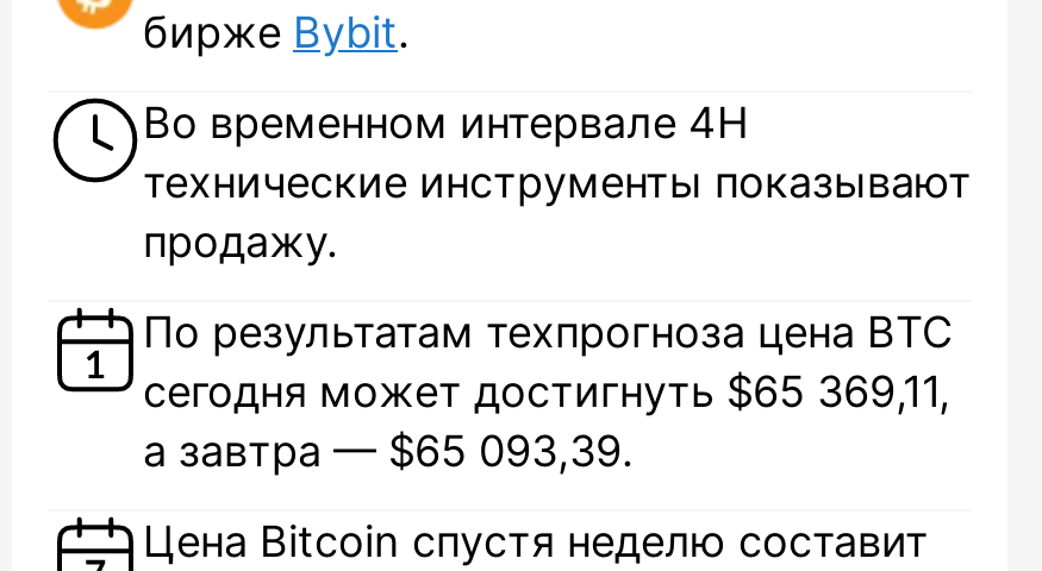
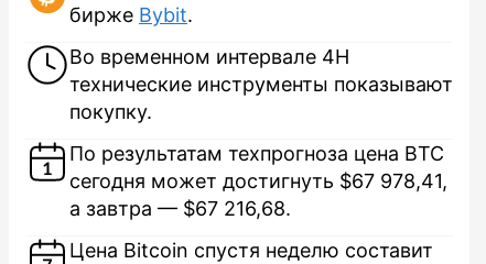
- продажу.
+ покупку.

- сегодня может достигнуть $65 369,11,
+ сегодня может достигнуть $67 978,41,

- а завтра — $65 093,39.
+ а завтра — $67 216,68.
